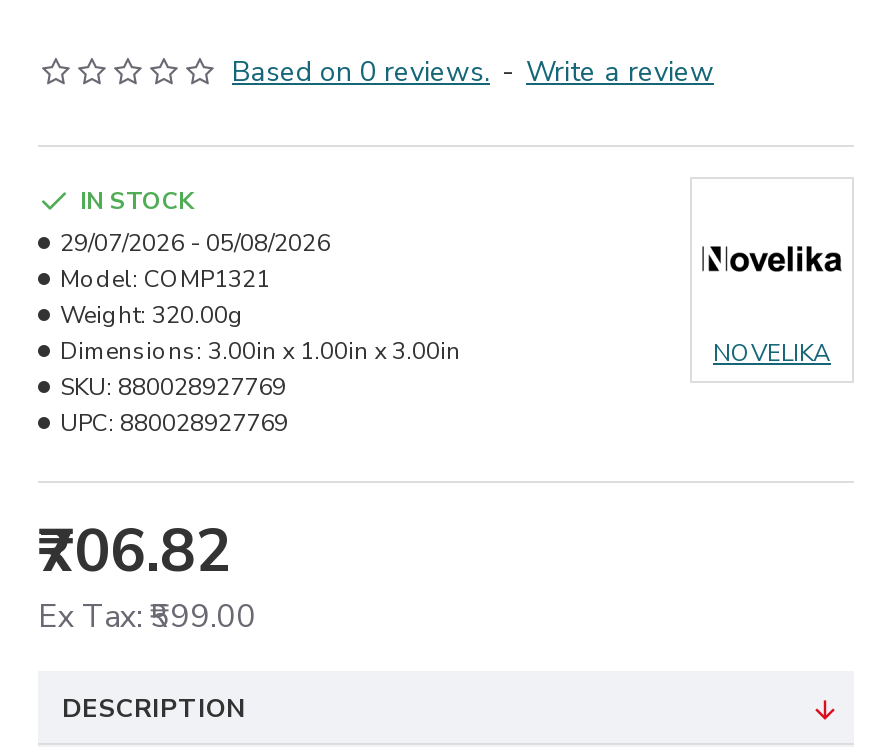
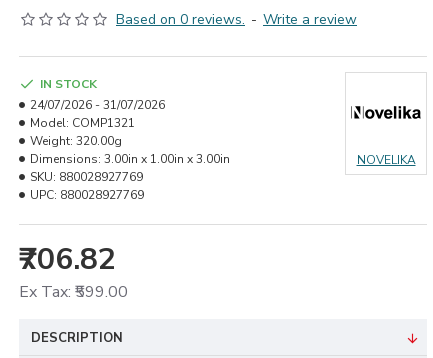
- 29/07/2026 - 05/08/2026
+ 24/07/2026 - 31/07/2026
